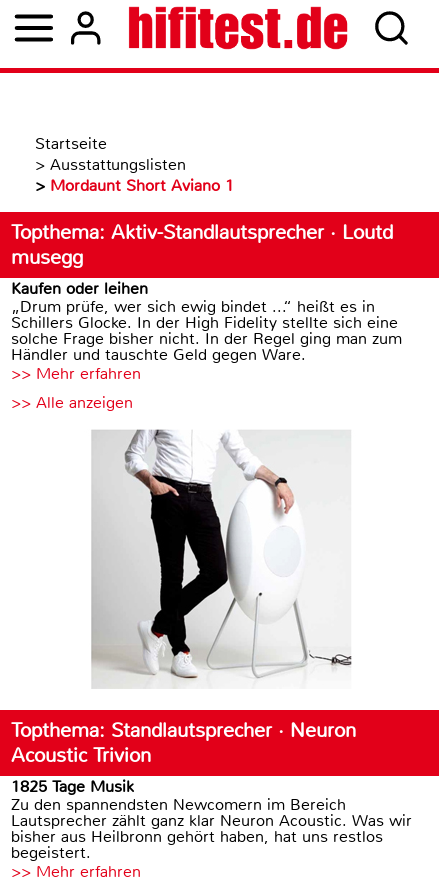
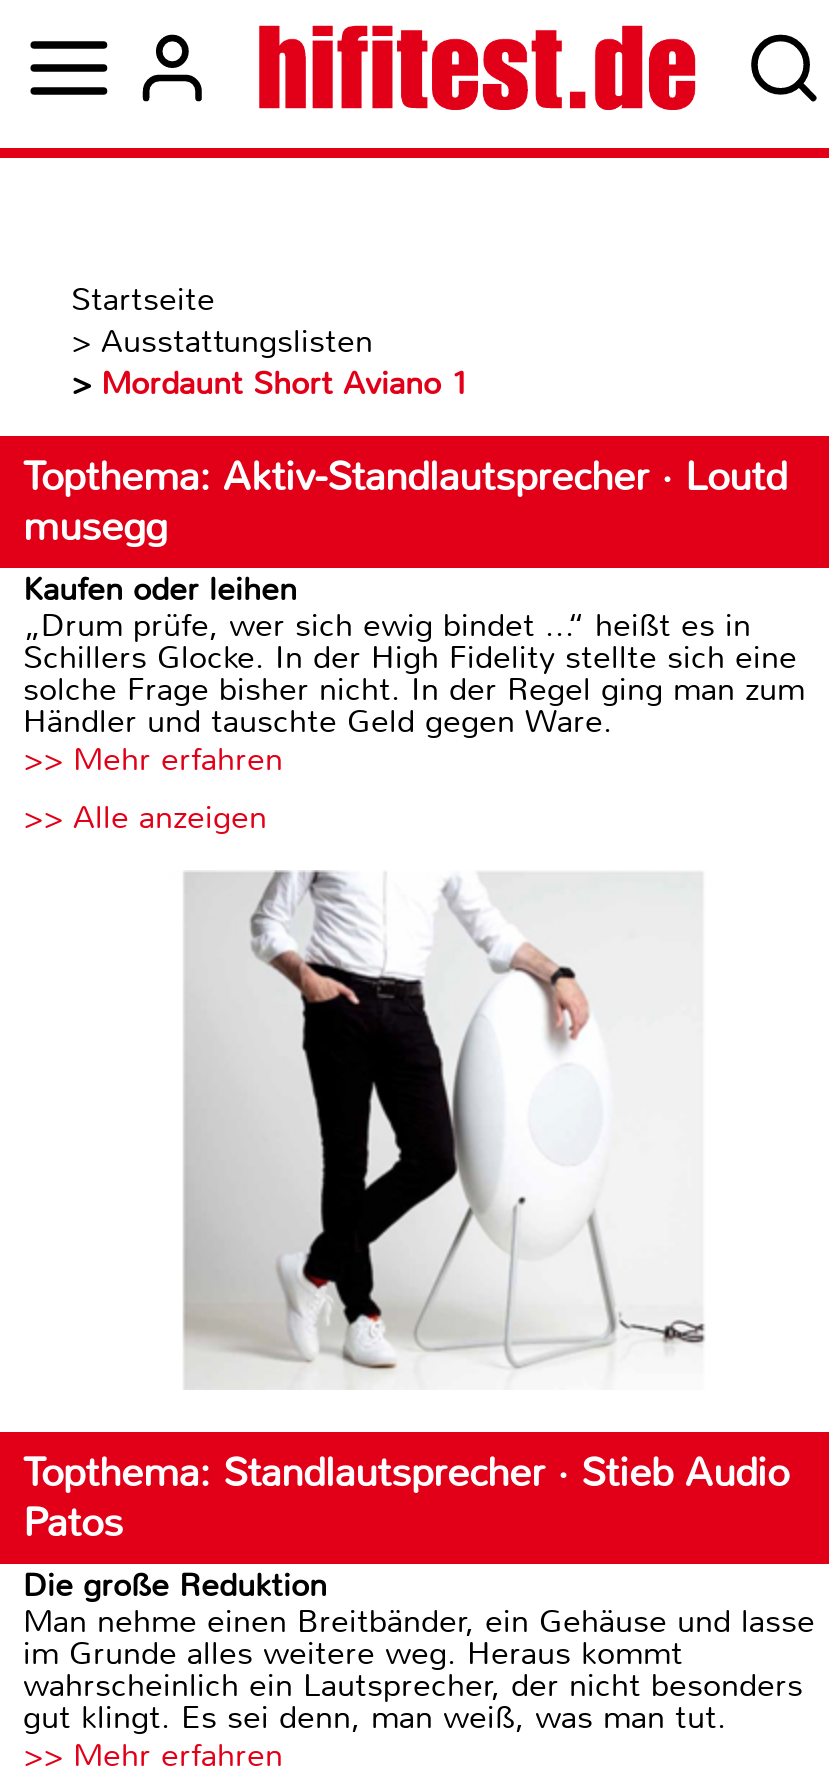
- Topthema: Standlautsprecher · Neuron
- Acoustic Trivion
- 1825 Tage Musik
- Zu den spannendsten Newcomern im Bereich
- Lautsprecher zählt ganz klar Neuron Acoustic. Was wir
- bisher aus Heilbronn gehört haben, hat uns restlos
- begeistert.
+ Topthema: Standlautsprecher · Stieb Audio
+ Patos
+ Die große Reduktion
+ Man nehme einen Breitbänder, ein Gehäuse und lasse
+ im Grunde alles weitere weg. Heraus kommt
+ wahrscheinlich ein Lautsprecher, der nicht besonders
+ gut klingt. Es sei denn, man weiß, was man tut.
